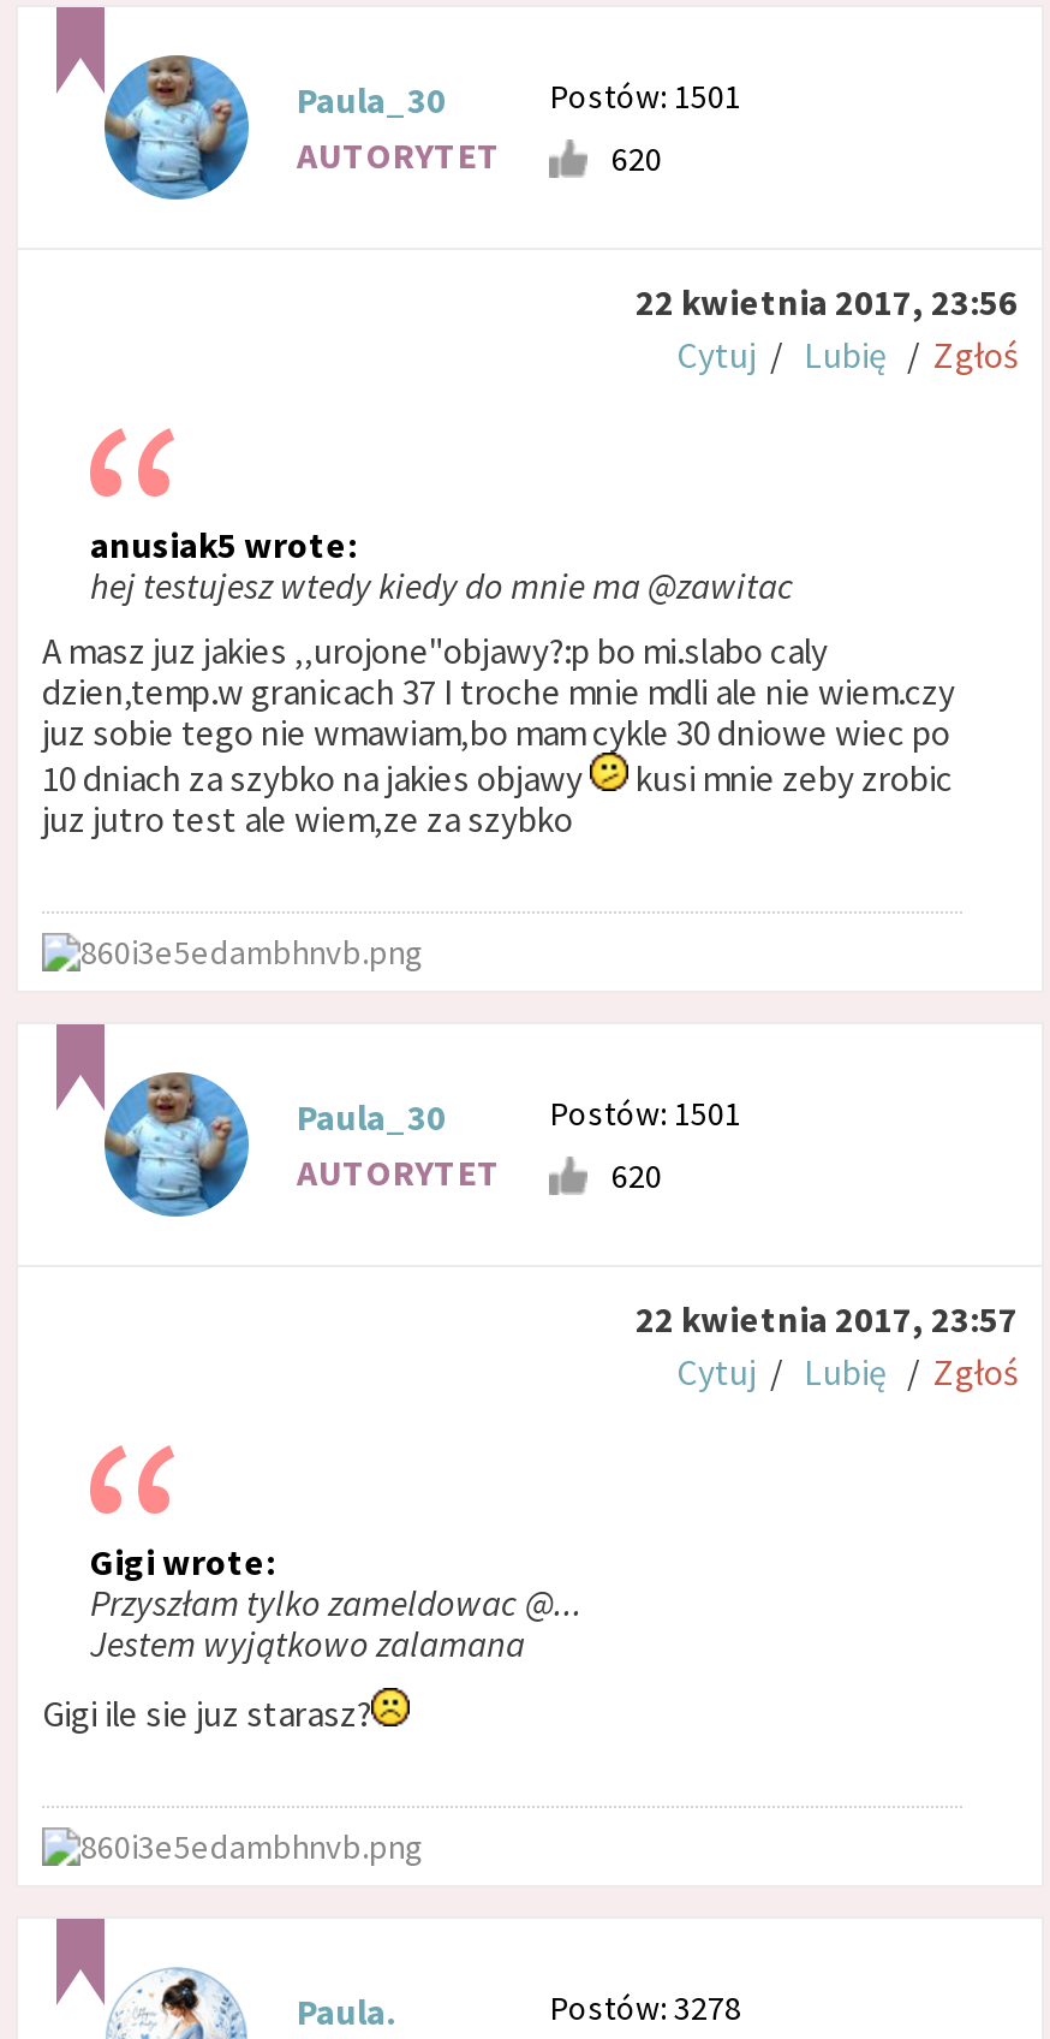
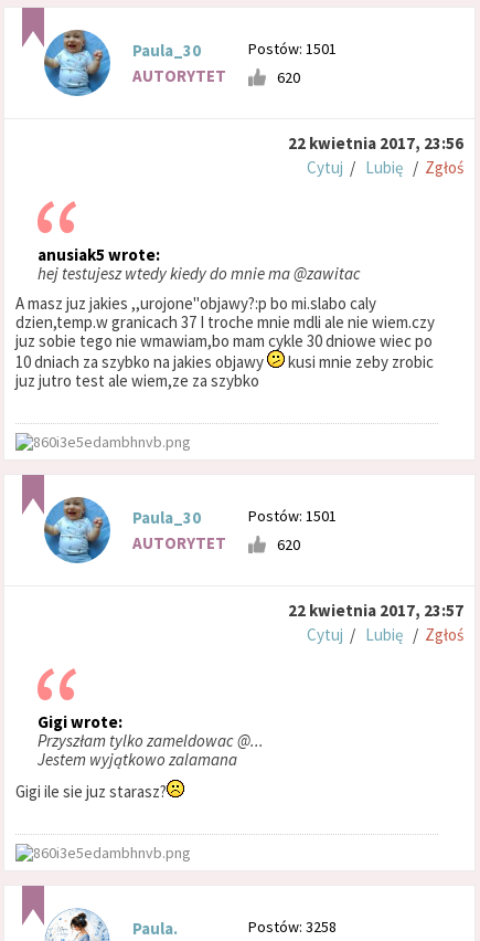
- Postów: 3278
+ Postów: 3258
